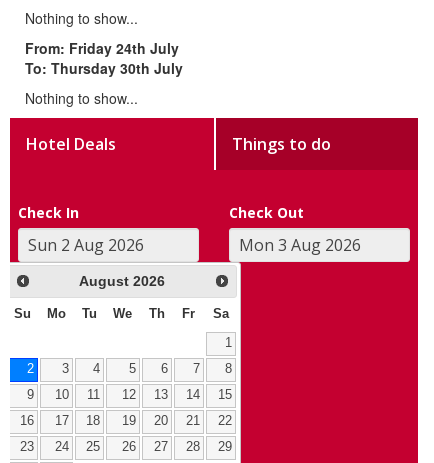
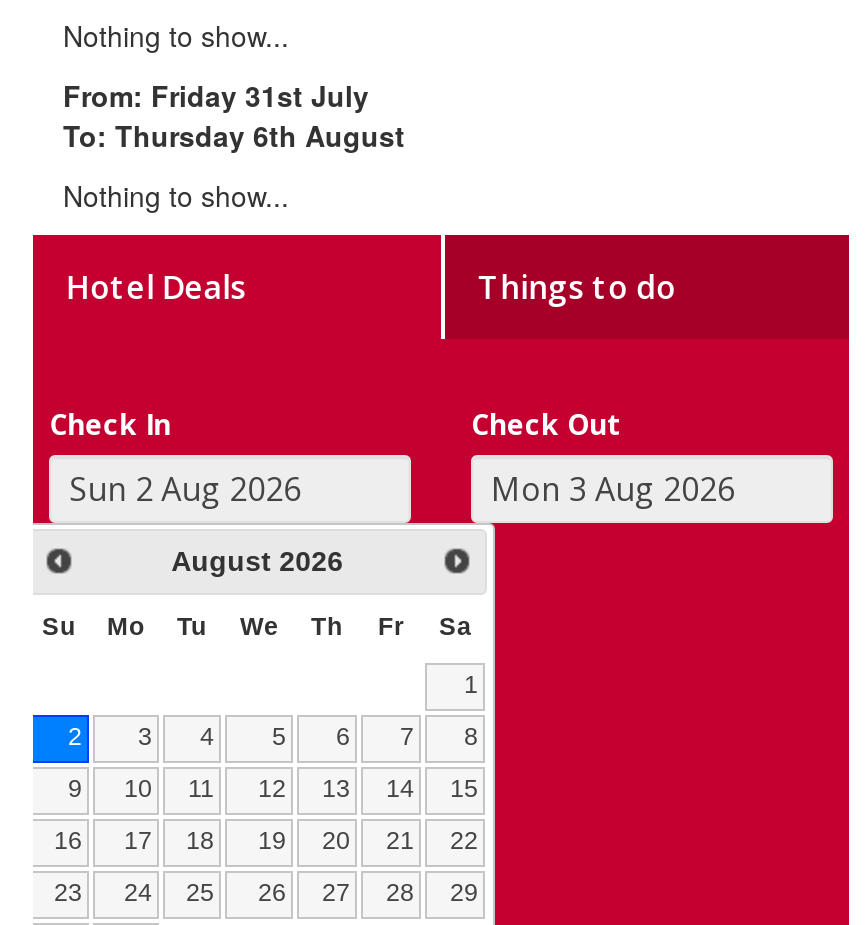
- From: Friday 24th July
+ From: Friday 31st July

- To: Thursday 30th July
+ To: Thursday 6th August
